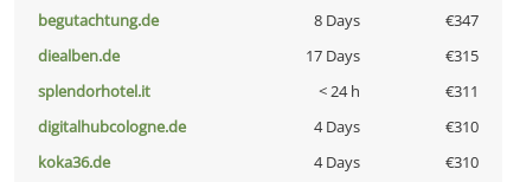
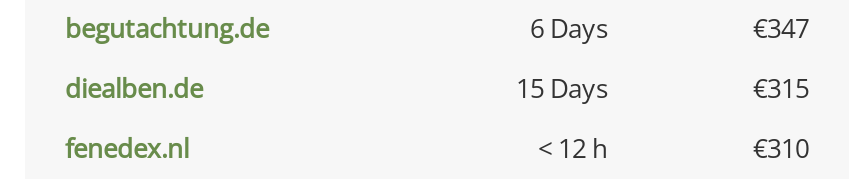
- 8 Days
+ 6 Days

- 17 Days
+ 15 Days

- splendorhotel.it
- < 24 h
- €311
- digitalhubcologne.de
- 4 Days
- €310
- koka36.de
- 4 Days
+ fenedex.nl
+ < 12 h
